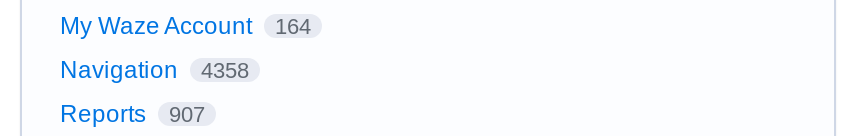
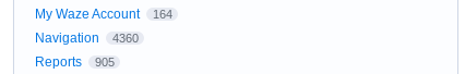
- Navigation 4358
+ Navigation 4360

- Reports 907
+ Reports 905
